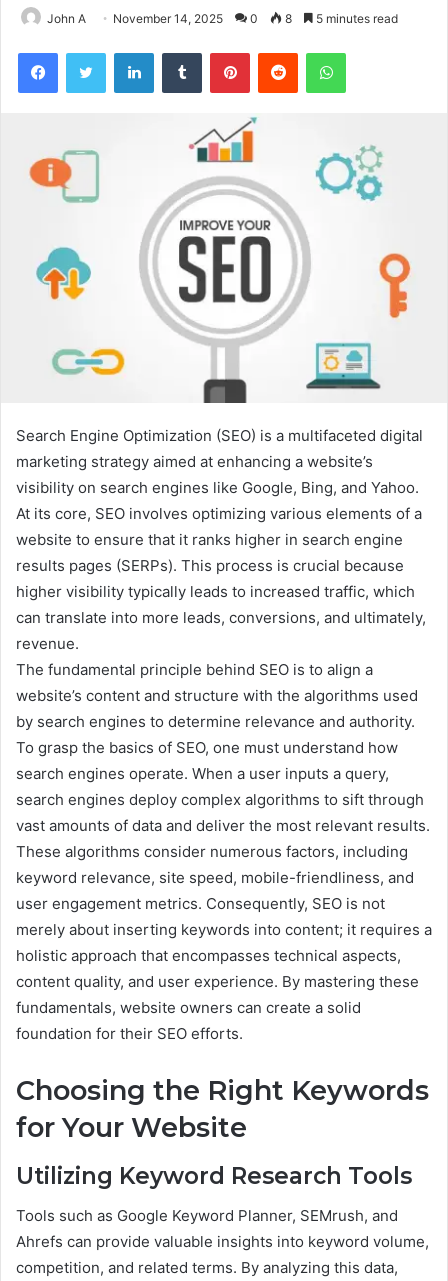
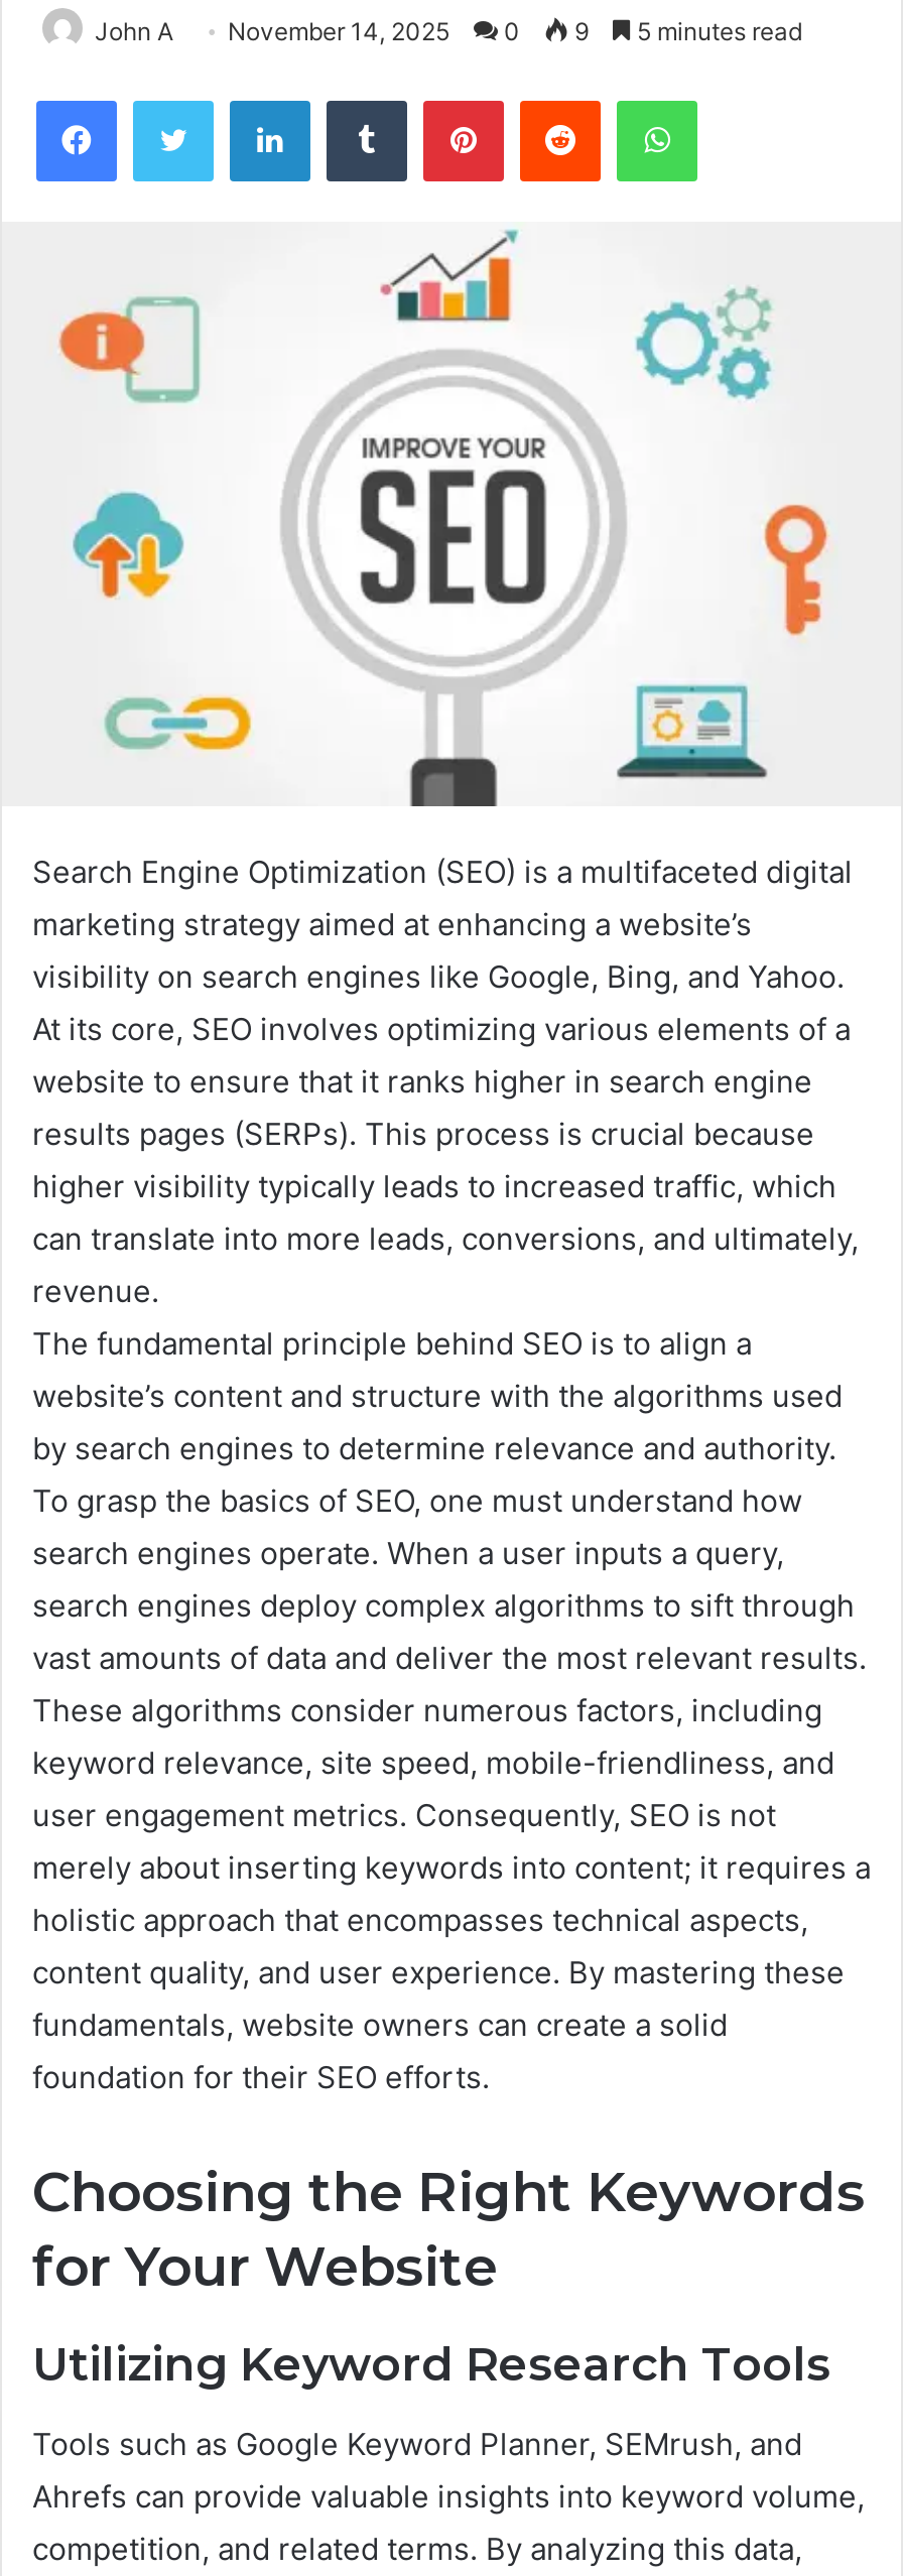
- John A November 14, 2025 0 8 5 minutes read
+ John A November 14, 2025 0 9 5 minutes read
